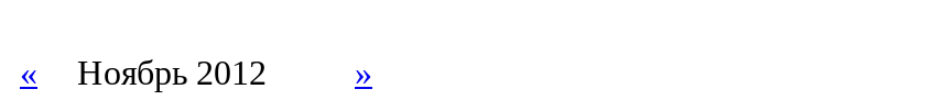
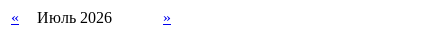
- Ноябрь 2012
+ Июль 2026
